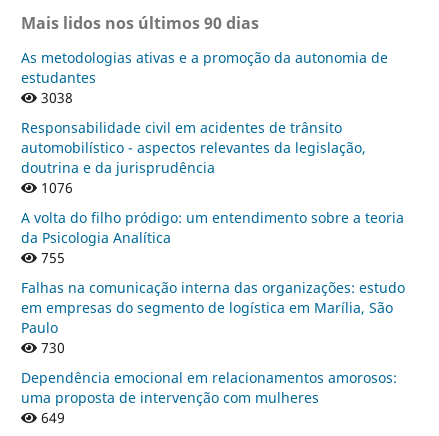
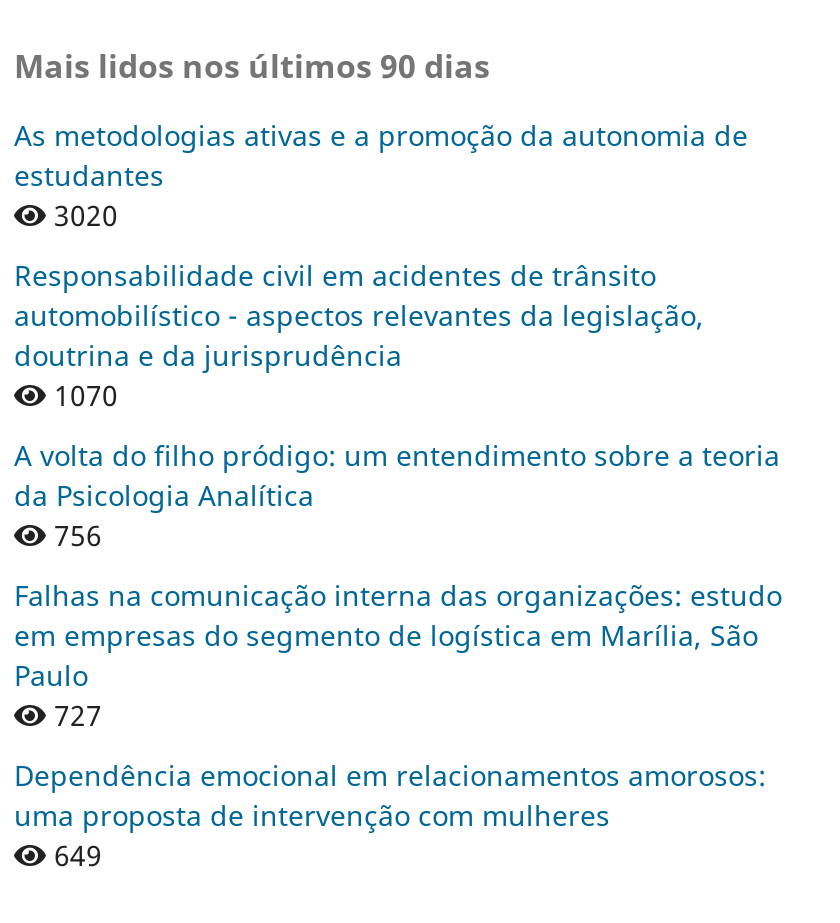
- 3038
+ 3020

- 1076
+ 1070

- 755
+ 756

- 730
+ 727
